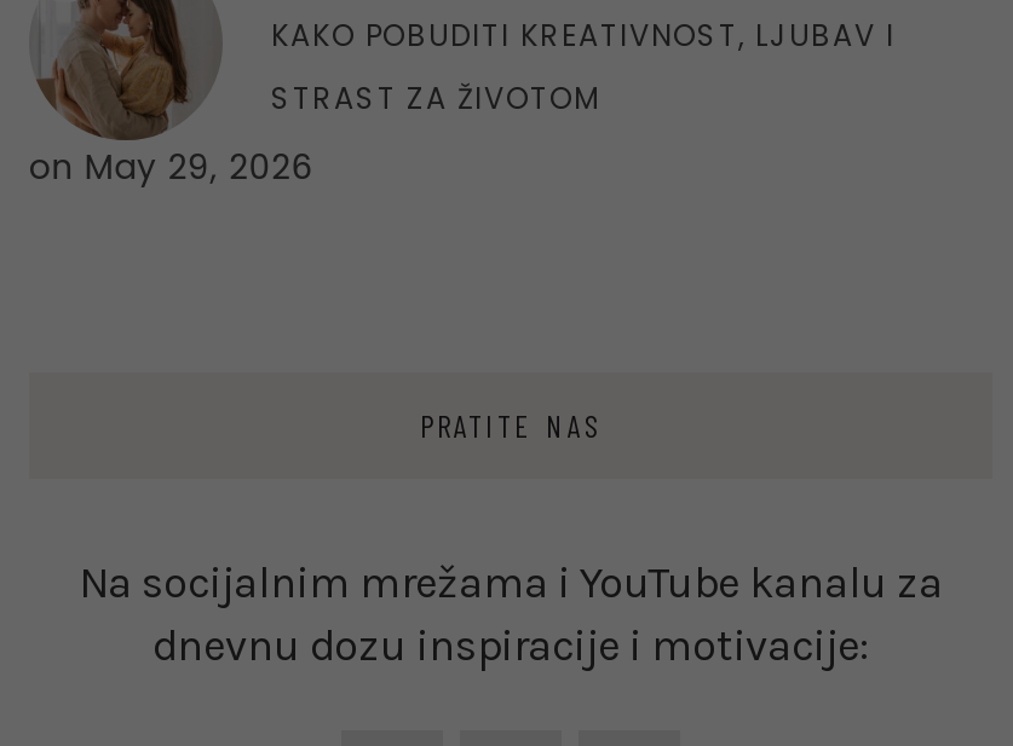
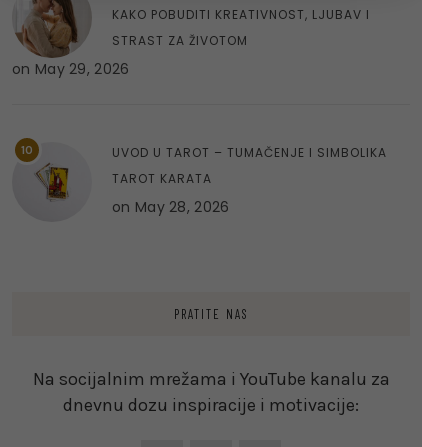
+ [image]
+ 10
+ UVOD U TAROT – TUMAČENJE I SIMBOLIKA
+ TAROT KARATA
+ on May 28, 2026
